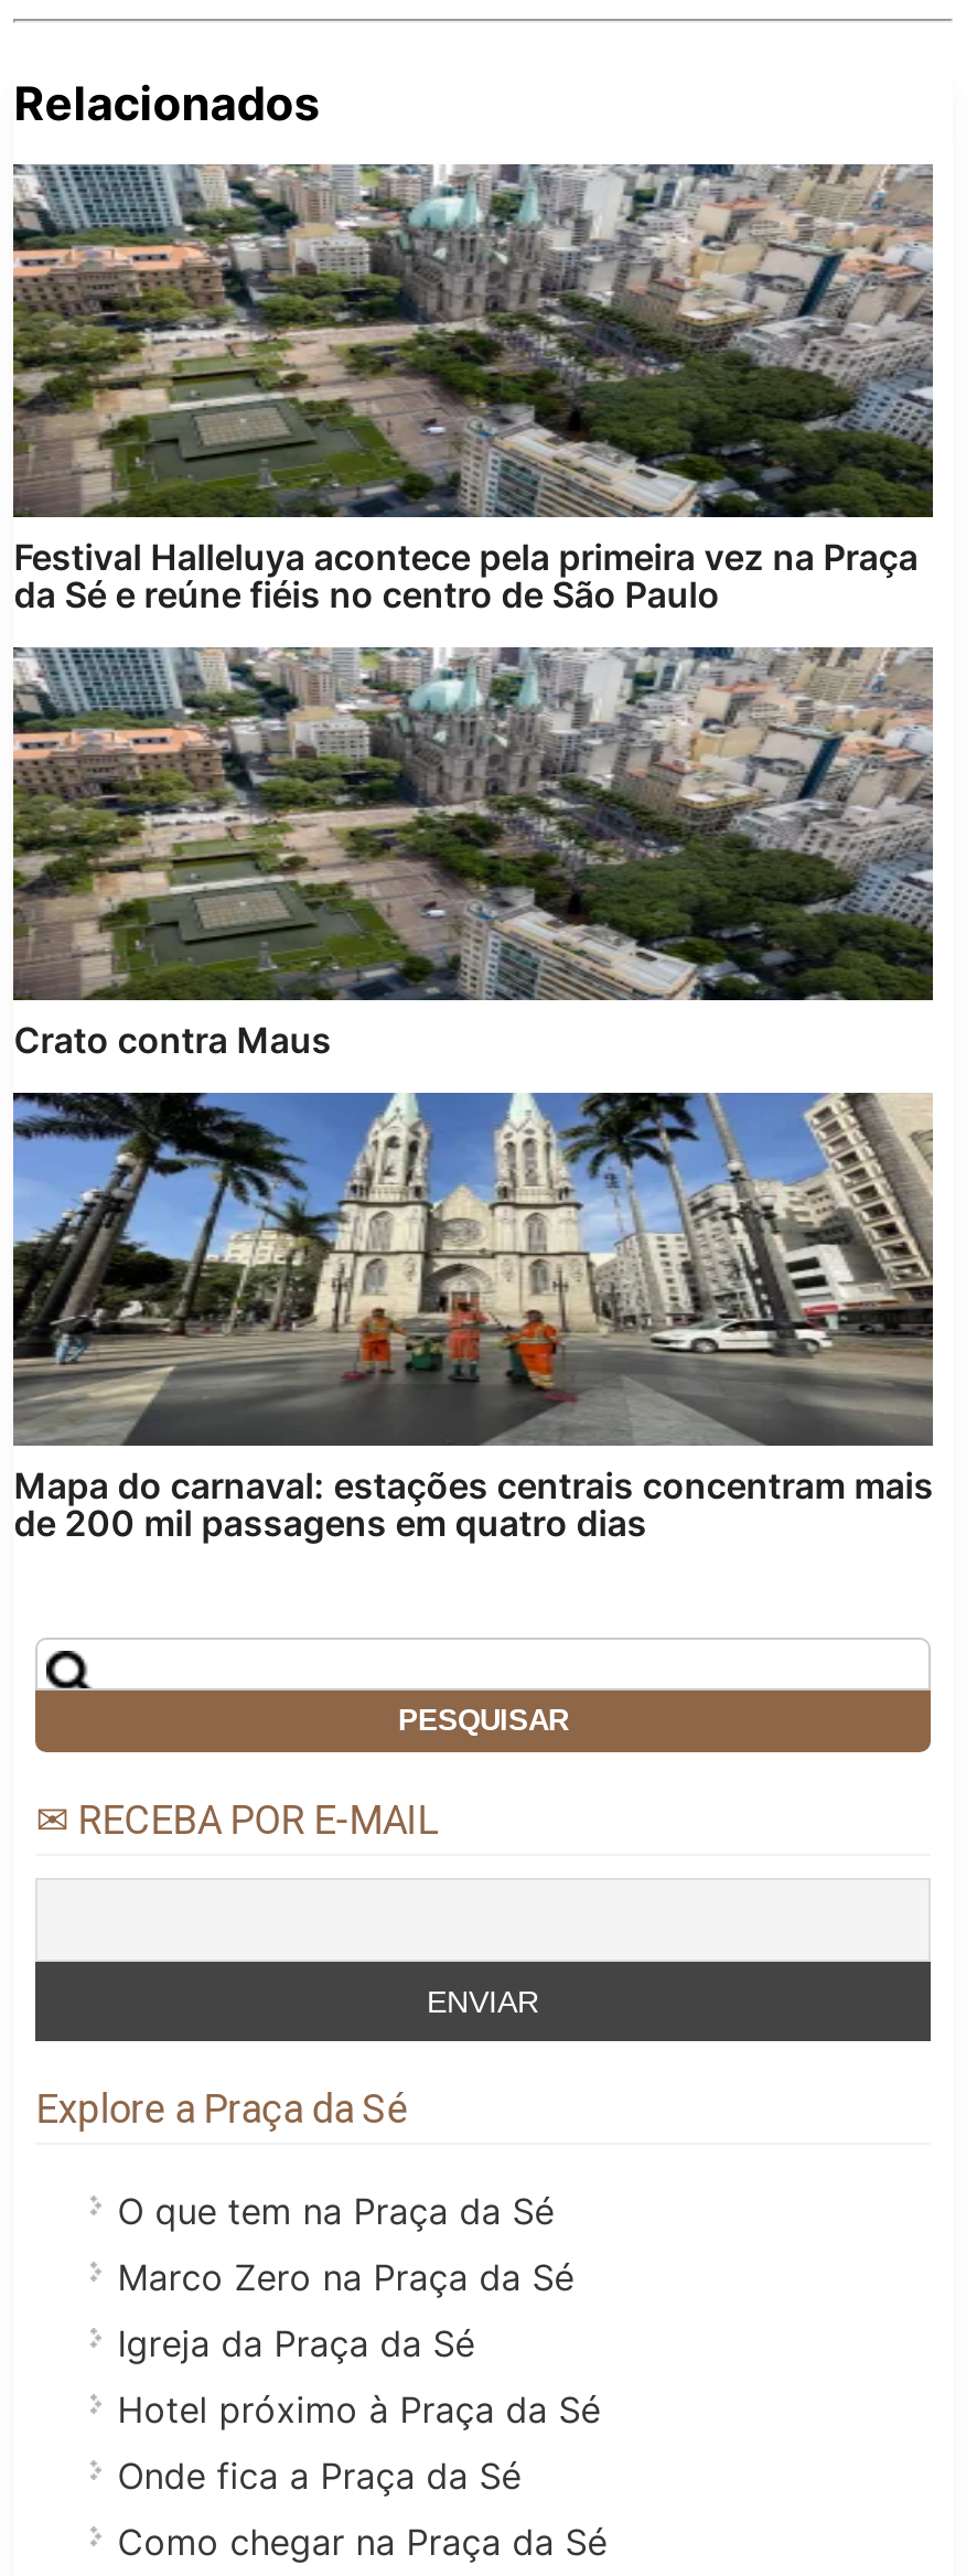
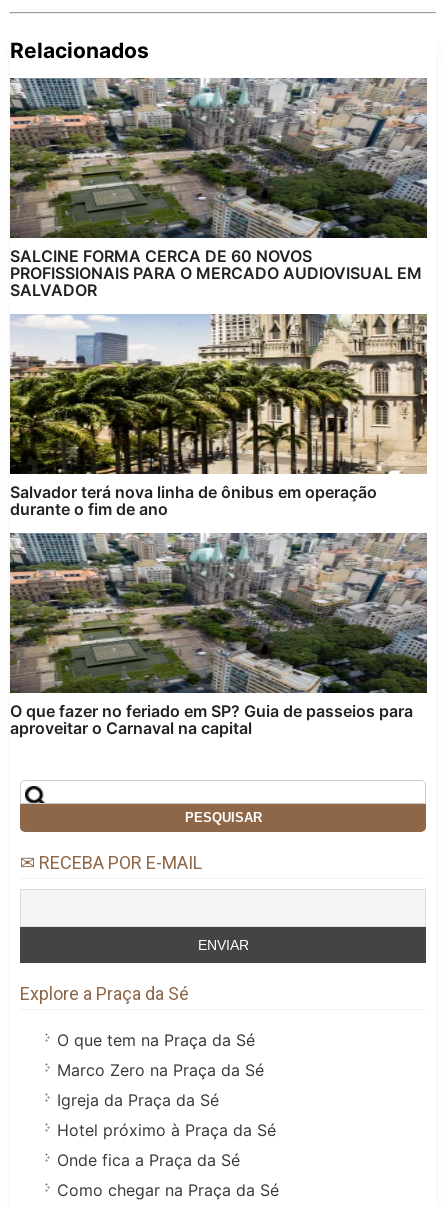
- Festival Halleluya acontece pela primeira vez na Praça
- da Sé e reúne fiéis no centro de São Paulo
+ SALCINE FORMA CERCA DE 60 NOVOS
+ PROFISSIONAIS PARA O MERCADO AUDIOVISUAL EM
+ SALVADOR

- [image]
- Crato contra Maus
+ [image]
+ Salvador terá nova linha de ônibus em operação
+ durante o fim de ano

- [image]
+ [image]

- Mapa do carnaval: estações centrais concentram mais
- de 200 mil passagens em quatro dias
+ O que fazer no feriado em SP? Guia de passeios para
+ aproveitar o Carnaval na capital
